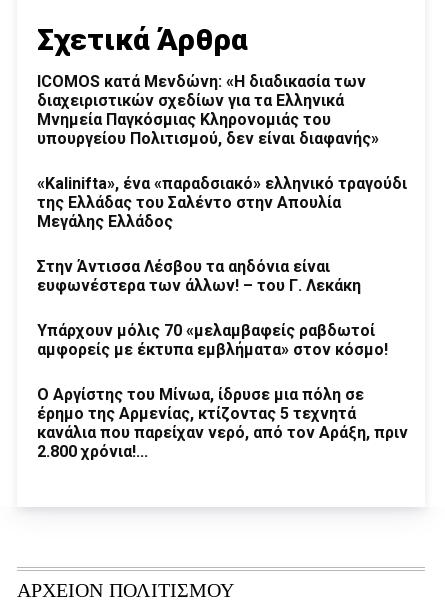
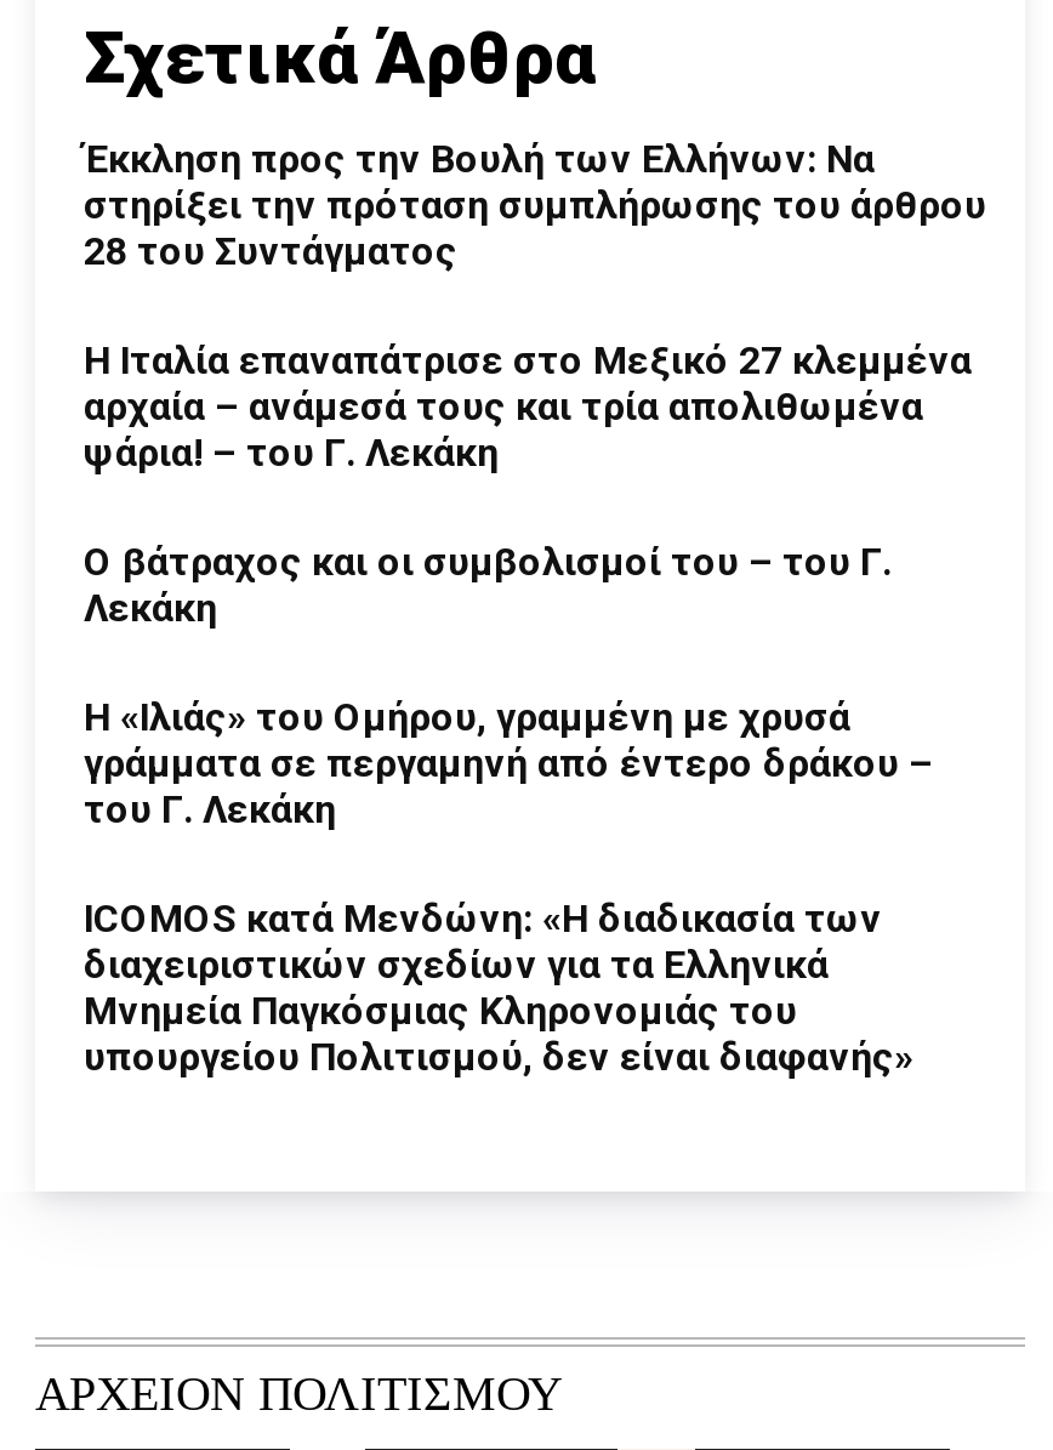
+ Έκκληση προς την Βουλή των Ελλήνων: Να
+ στηρίξει την πρόταση συμπλήρωσης του άρθρου
+ 28 του Συντάγματος
+ Η Ιταλία επαναπάτρισε στο Μεξικό 27 κλεμμένα
+ αρχαία – ανάμεσά τους και τρία απολιθωμένα
+ ψάρια! – του Γ. Λεκάκη
+ Ο βάτραχος και οι συμβολισμοί του – του Γ.
+ Λεκάκη
+ Η «Ιλιάς» του Ομήρου, γραμμένη με χρυσά
+ γράμματα σε περγαμηνή από έντερο δράκου –
+ του Γ. Λεκάκη

moved down: ICOMOS κατά Μενδώνη: «Η διαδικασία των | διαχειριστικών σχεδίων για τα Ελληνικά | Μνημεία Παγκόσμιας Κληρονομιάς του | υπουργείου Πολιτισμού, δεν είναι διαφανής»

- «Kalinifta», ένα «παραδσιακό» ελληνικό τραγούδι
- της Ελλάδας του Σαλέντο στην Απουλία
- Μεγάλης Ελλάδος
- Στην Άντισσα Λέσβου τα αηδόνια είναι
- ευφωνέστερα των άλλων! – του Γ. Λεκάκη
- Υπάρχουν μόλις 70 «μελαμβαφείς ραβδωτοί
- αμφορείς με έκτυπα εμβλήματα» στον κόσμο!
- Ο Αργίστης του Μίνωα, ίδρυσε μια πόλη σε
- έρημο της Αρμενίας, κτίζοντας 5 τεχνητά
- κανάλια που παρείχαν νερό, από τον Αράξη, πριν
- 2.800 χρόνια!...
